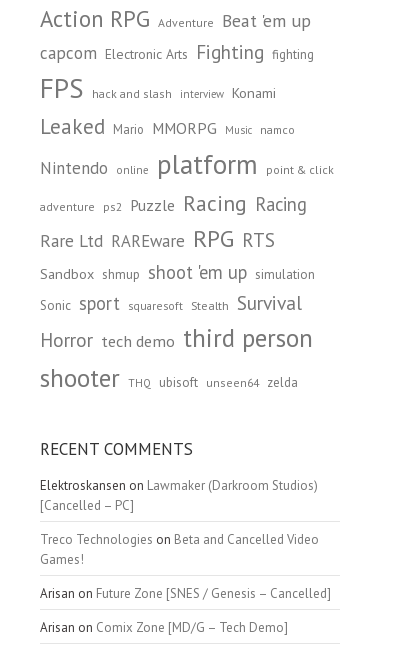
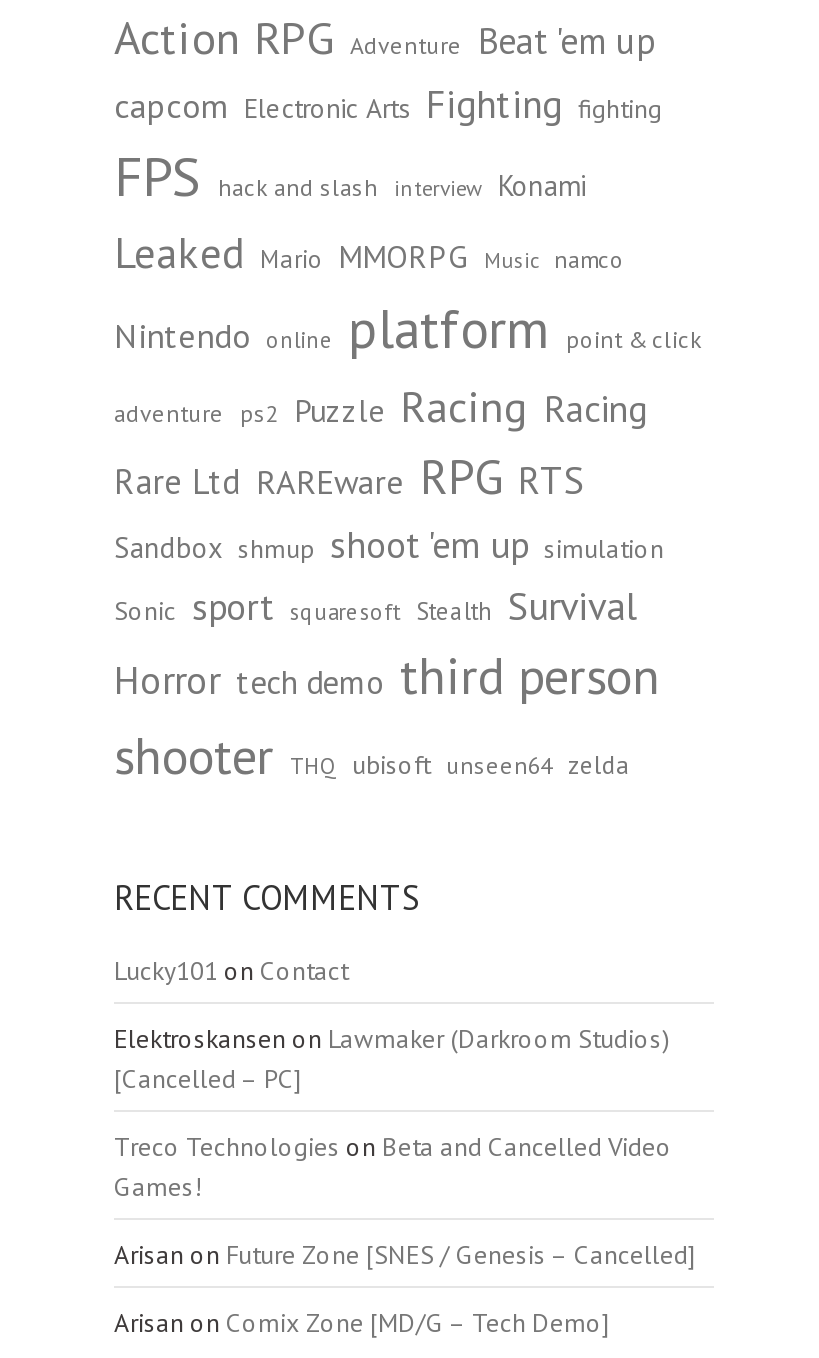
+ Lucky101 on Contact
